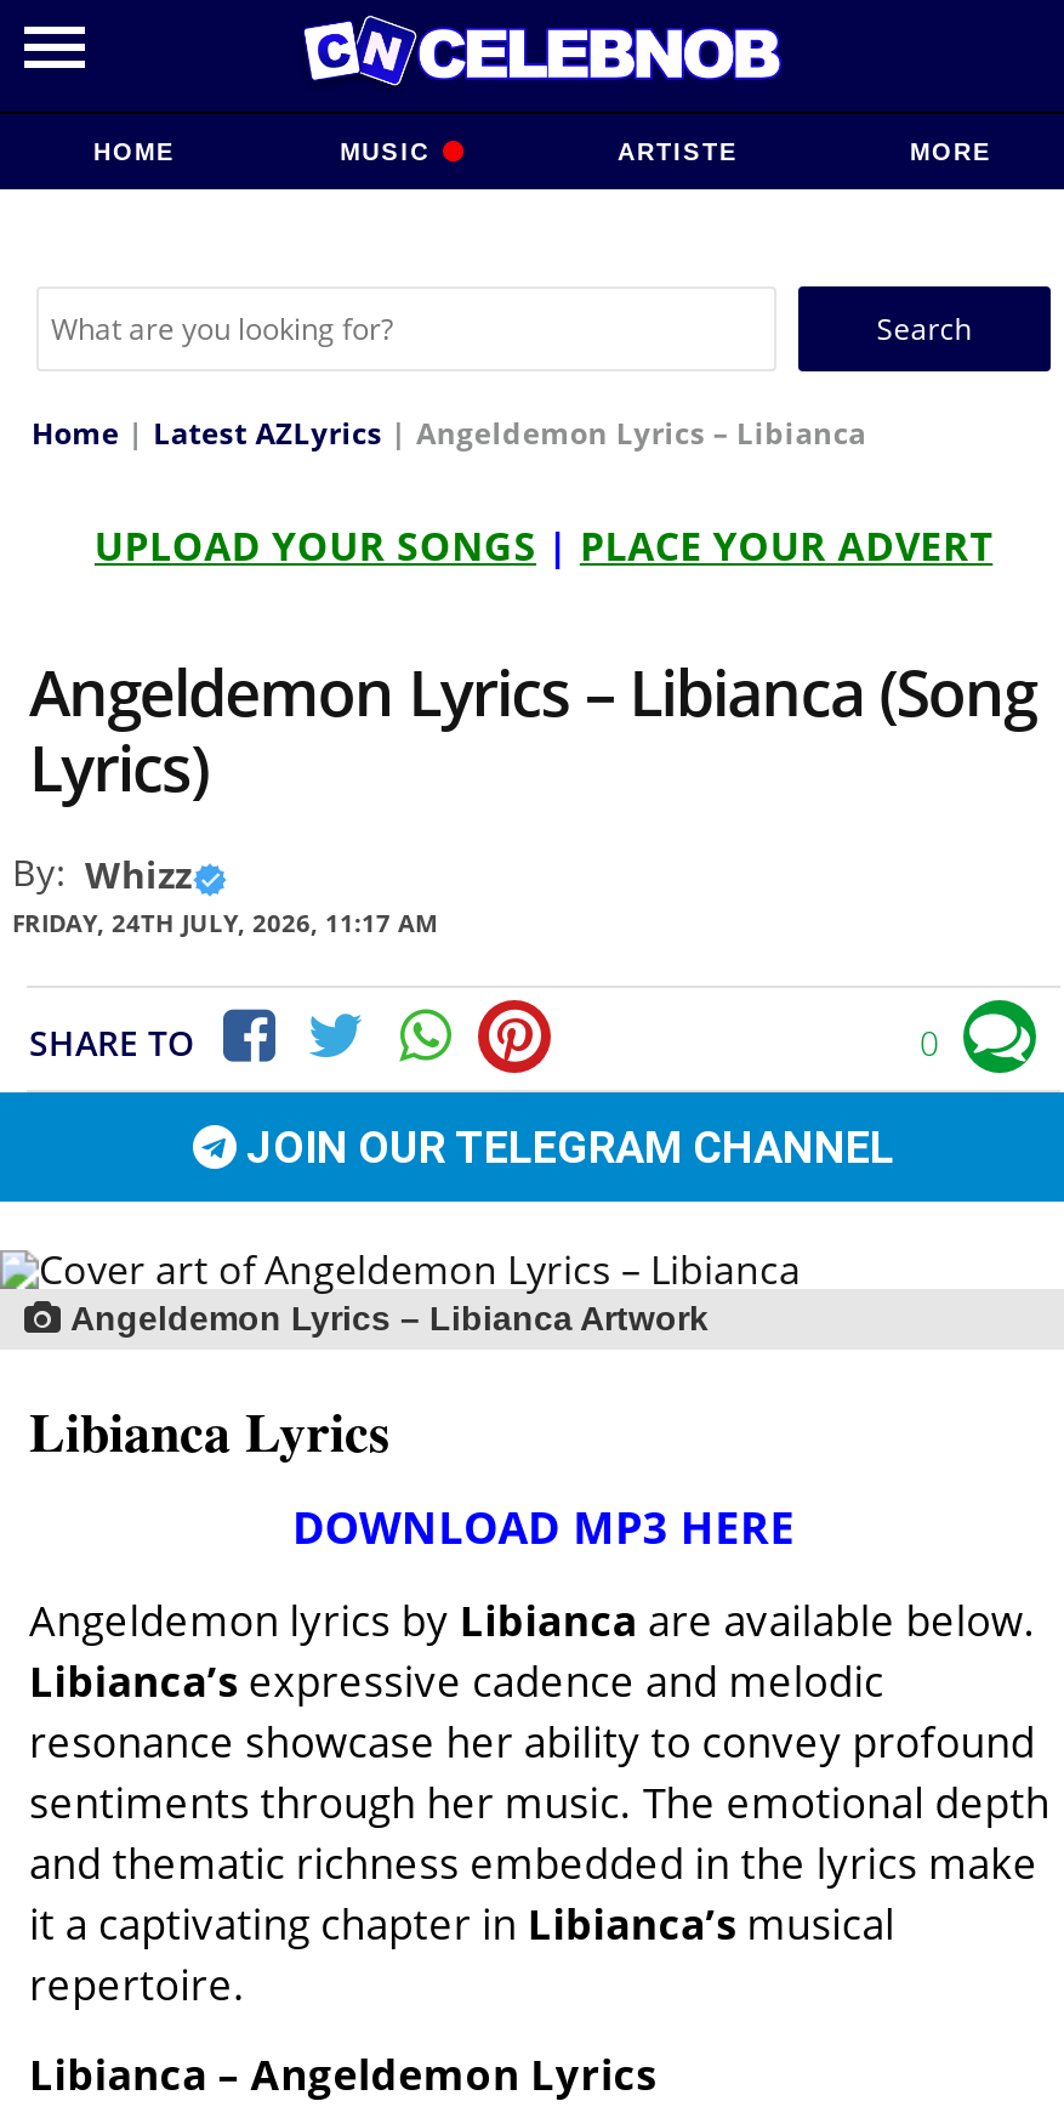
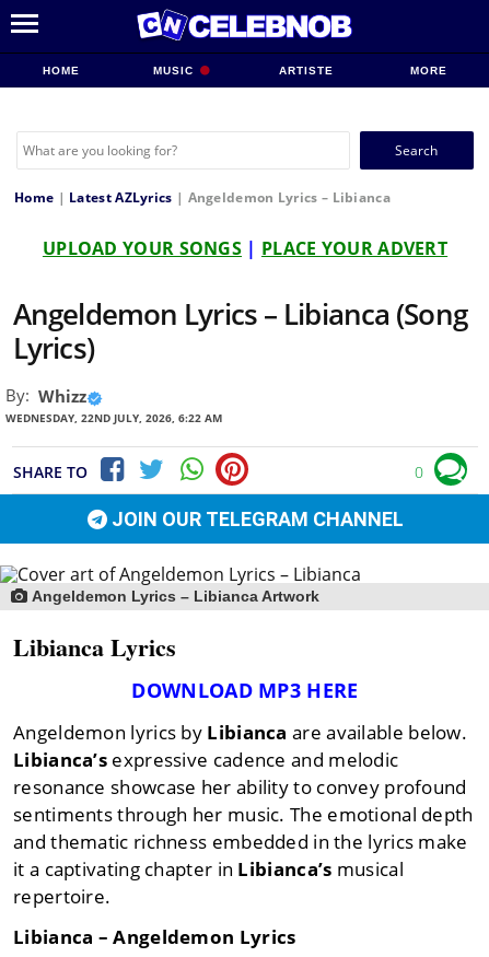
- FRIDAY, 24TH JULY, 2026, 11:17 AM
+ WEDNESDAY, 22ND JULY, 2026, 6:22 AM
